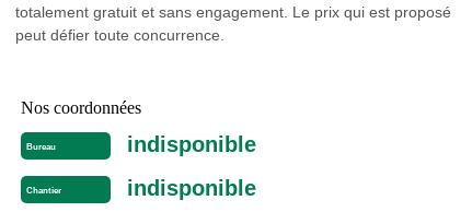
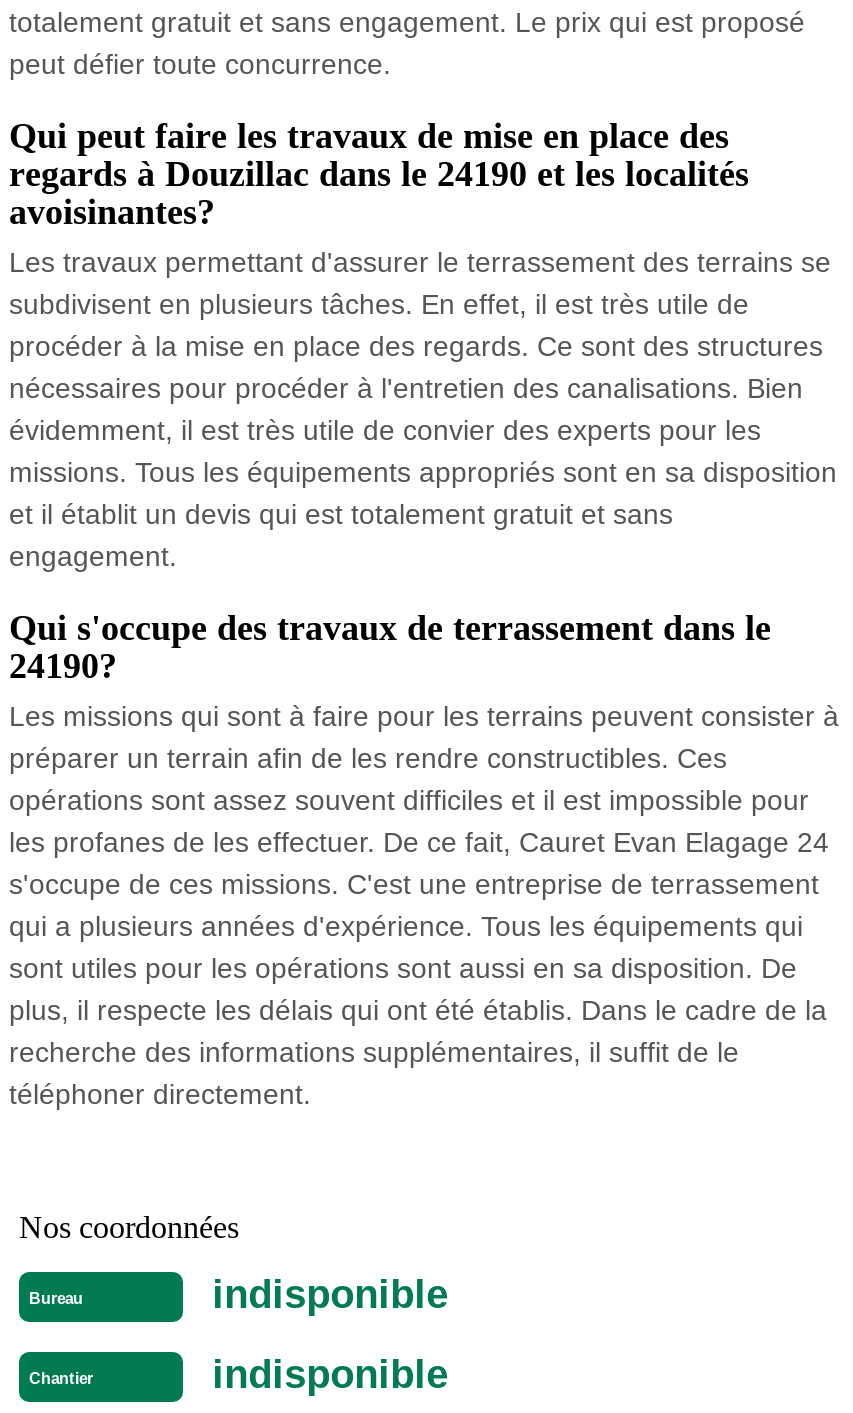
+ Qui peut faire les travaux de mise en place des
+ regards à Douzillac dans le 24190 et les localités
+ avoisinantes?
+ Les travaux permettant d'assurer le terrassement des terrains se
+ subdivisent en plusieurs tâches. En effet, il est très utile de
+ procéder à la mise en place des regards. Ce sont des structures
+ nécessaires pour procéder à l'entretien des canalisations. Bien
+ évidemment, il est très utile de convier des experts pour les
+ missions. Tous les équipements appropriés sont en sa disposition
+ et il établit un devis qui est totalement gratuit et sans
+ engagement.
+ Qui s'occupe des travaux de terrassement dans le
+ 24190?
+ Les missions qui sont à faire pour les terrains peuvent consister à
+ préparer un terrain afin de les rendre constructibles. Ces
+ opérations sont assez souvent difficiles et il est impossible pour
+ les profanes de les effectuer. De ce fait, Cauret Evan Elagage 24
+ s'occupe de ces missions. C'est une entreprise de terrassement
+ qui a plusieurs années d'expérience. Tous les équipements qui
+ sont utiles pour les opérations sont aussi en sa disposition. De
+ plus, il respecte les délais qui ont été établis. Dans le cadre de la
+ recherche des informations supplémentaires, il suffit de le
+ téléphoner directement.
